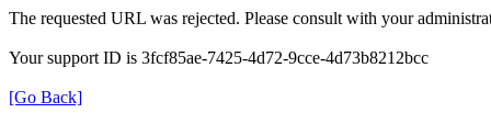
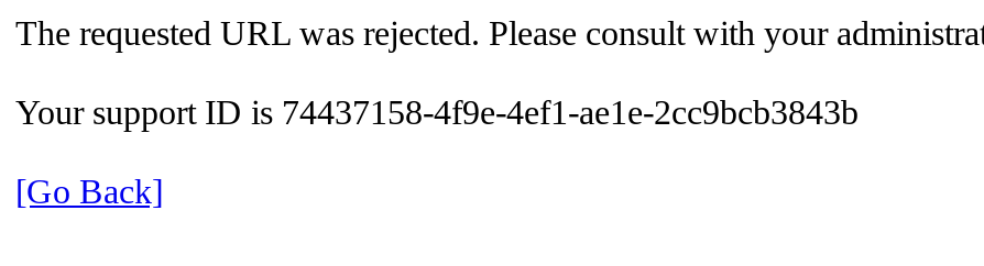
- Your support ID is 3fcf85ae-7425-4d72-9cce-4d73b8212bcc
+ Your support ID is 74437158-4f9e-4ef1-ae1e-2cc9bcb3843b
